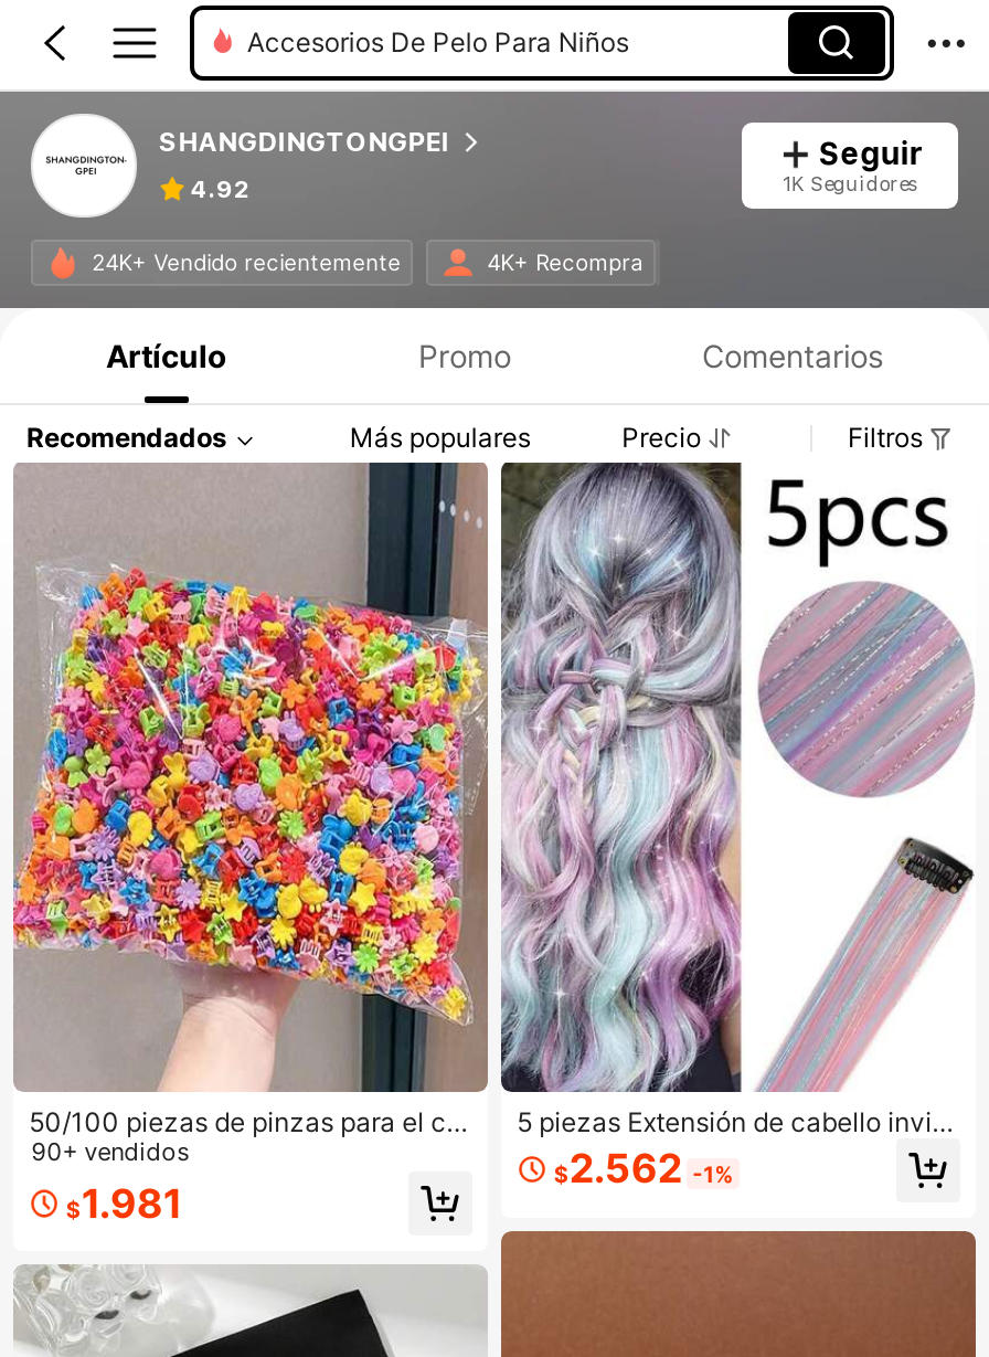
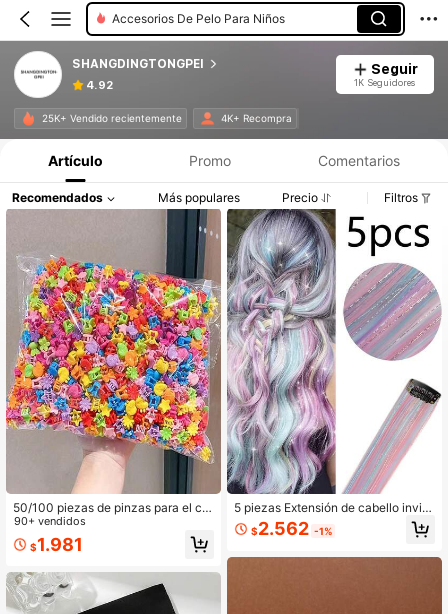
- 24K+ Vendido recientemente
+ 25K+ Vendido recientemente
